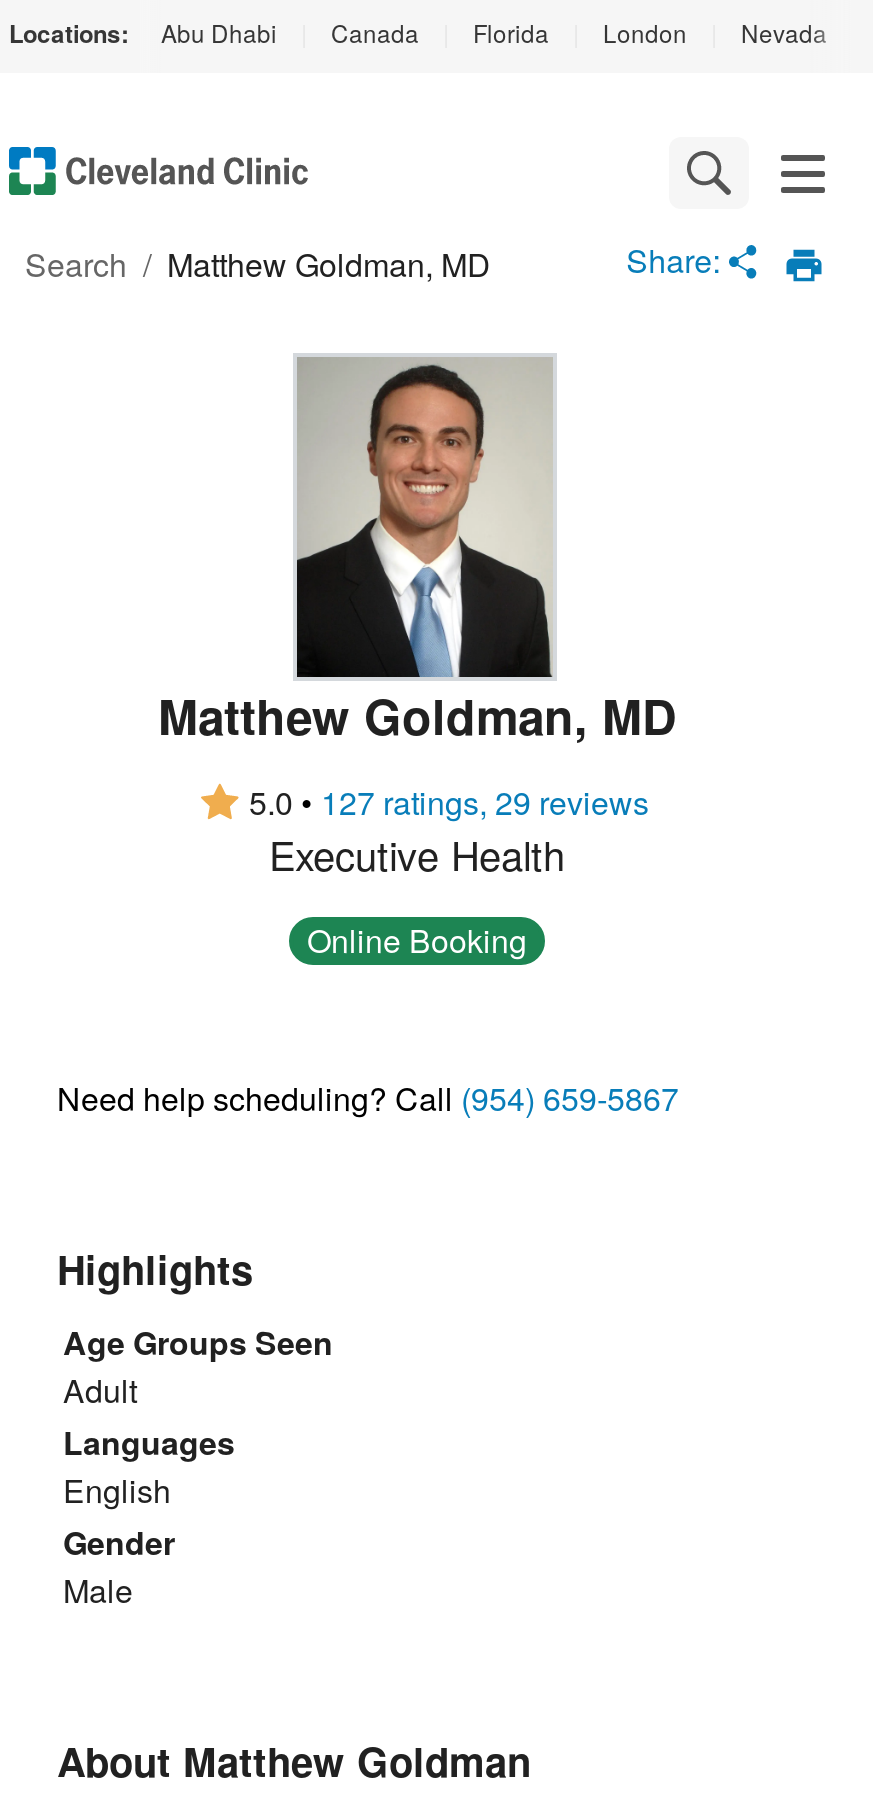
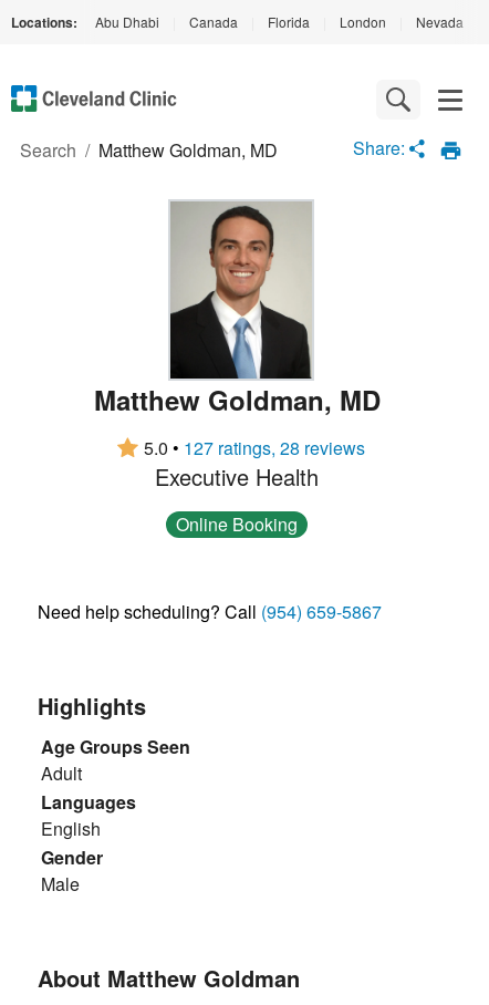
- 5.0 • 127 ratings, 29 reviews
+ 5.0 • 127 ratings, 28 reviews
